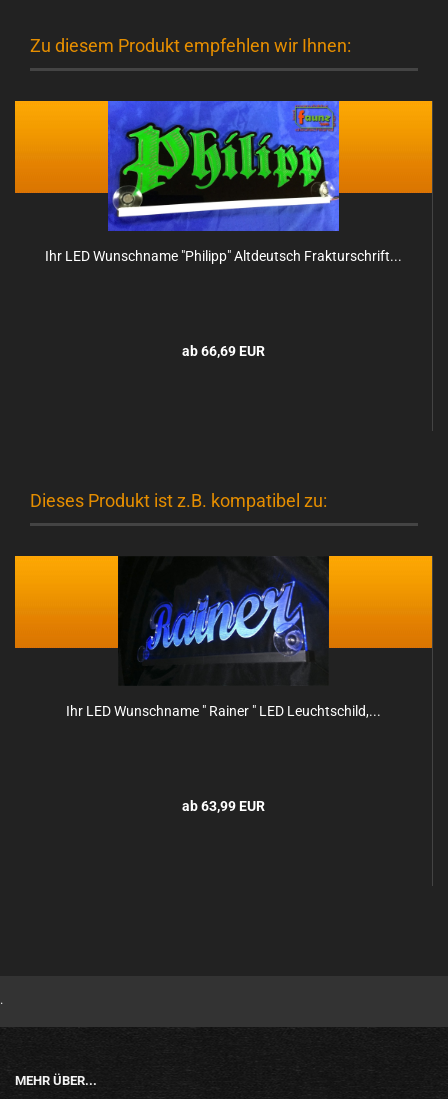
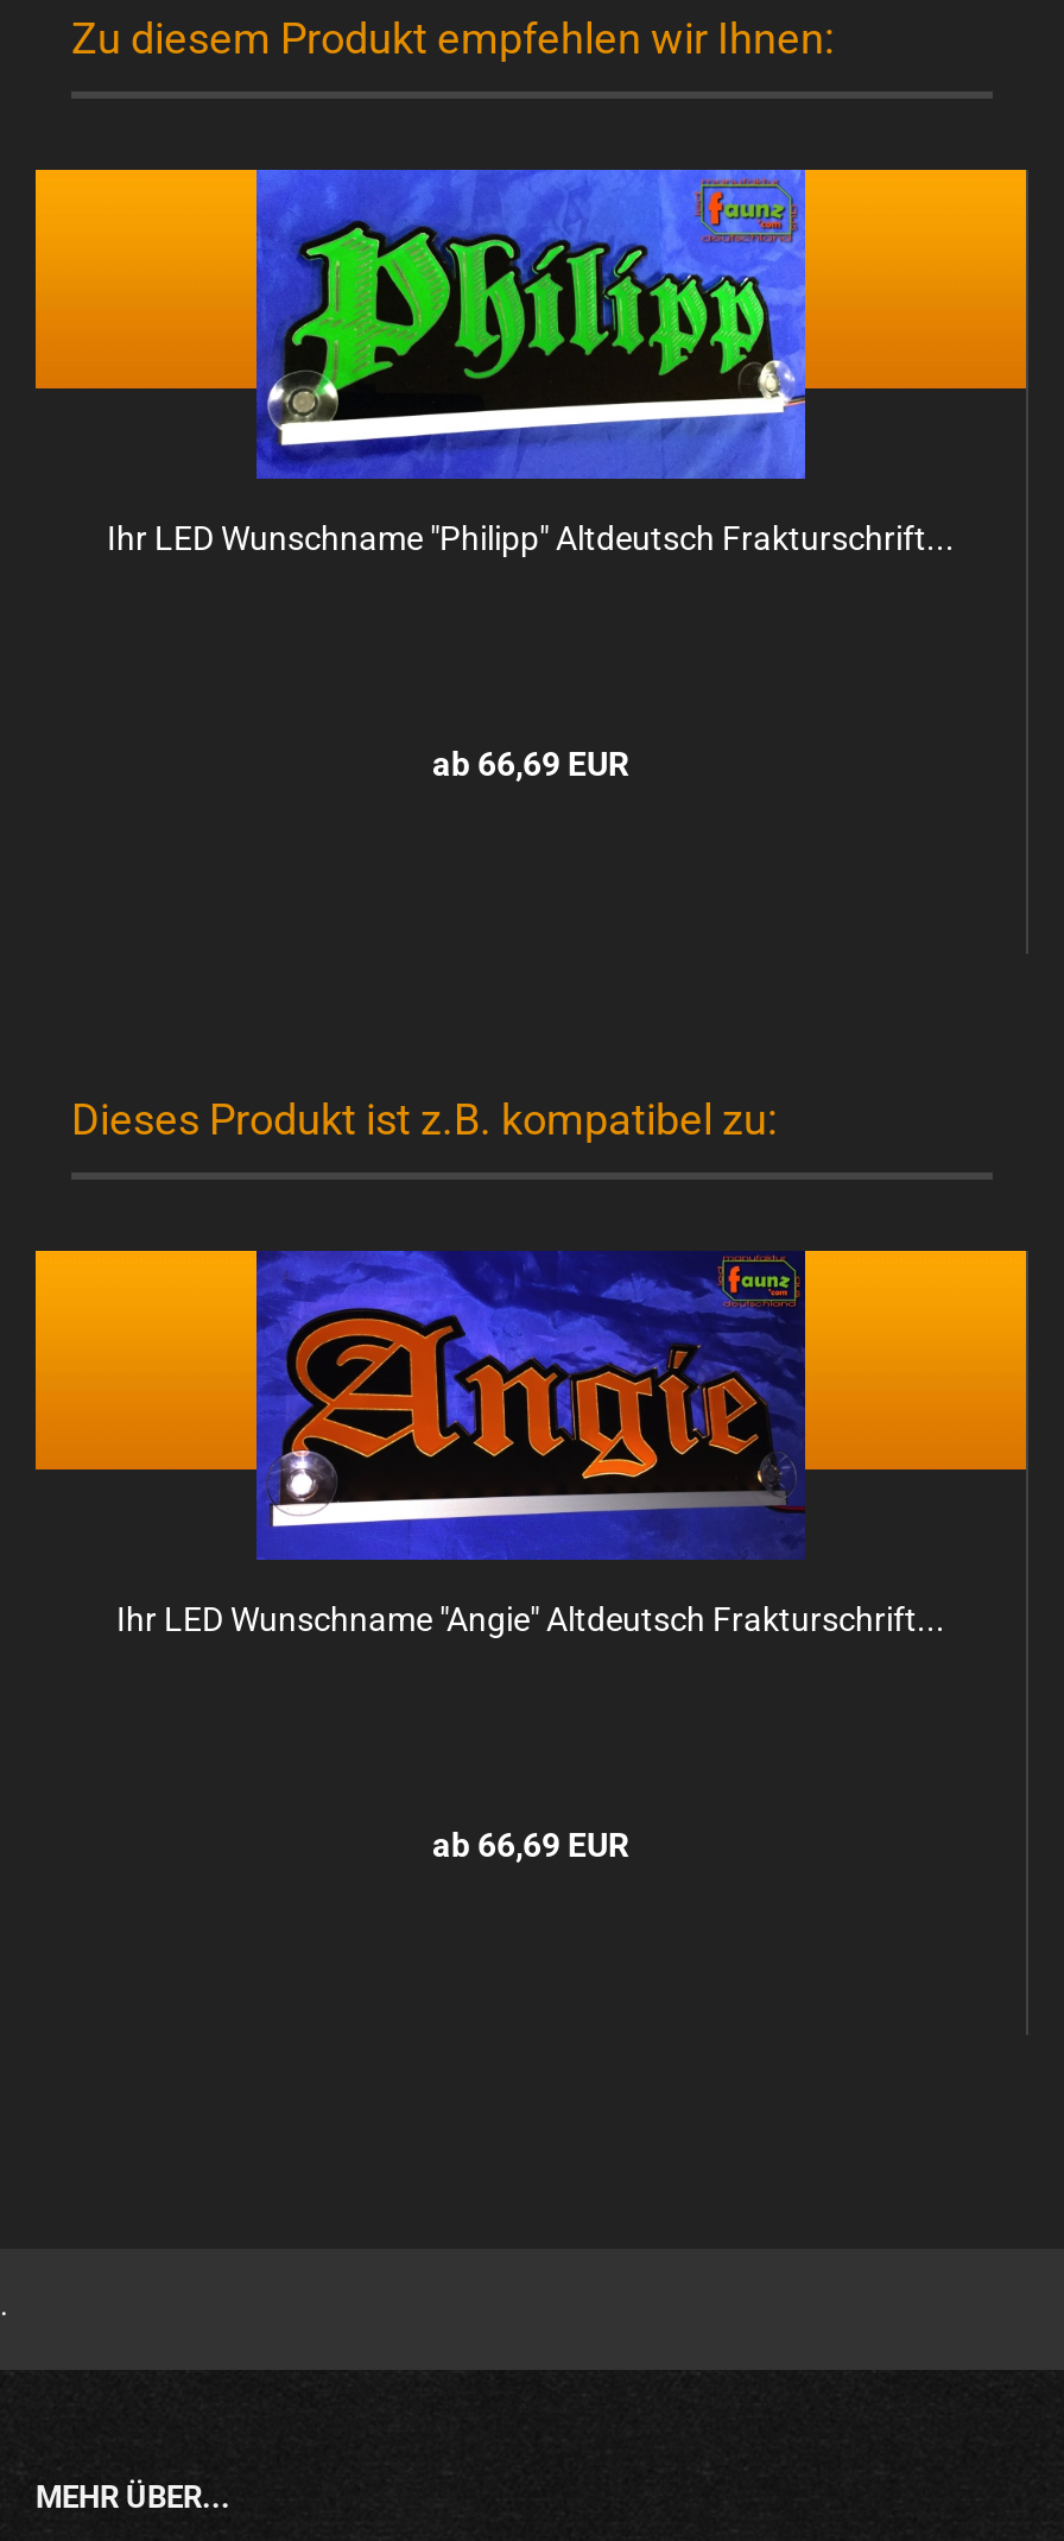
- [image]
- Ihr LED Wunschname " Rainer " LED Leuchtschild,...
+ [image]
+ Ihr LED Wunschname "Angie" Altdeutsch Frakturschrift...

- ab 63,99 EUR
+ ab 66,69 EUR
